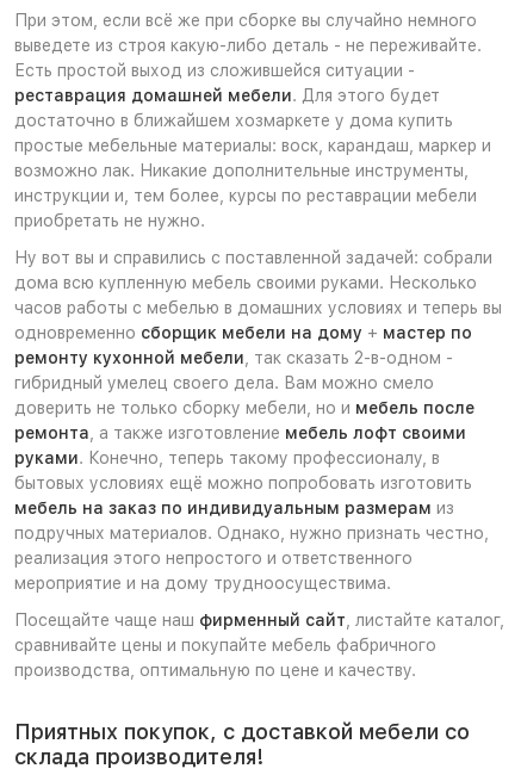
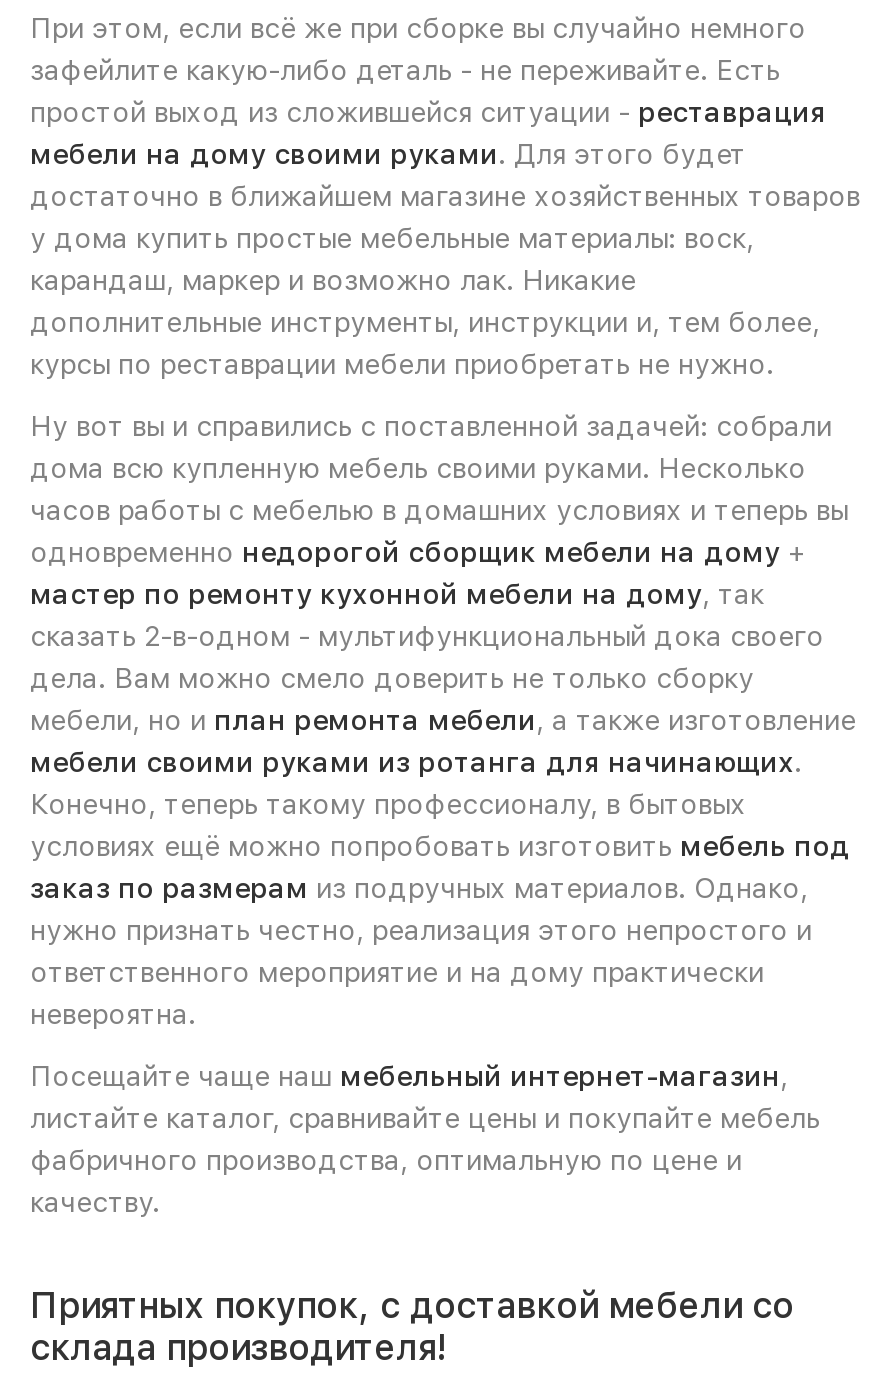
- выведете из строя какую-либо деталь - не переживайте.
- Есть простой выход из сложившейся ситуации -
- реставрация домашней мебели. Для этого будет
- достаточно в ближайшем хозмаркете у дома купить
- простые мебельные материалы: воск, карандаш, маркер и
- возможно лак. Никакие дополнительные инструменты,
- инструкции и, тем более, курсы по реставрации мебели
- приобретать не нужно.
+ зафейлите какую-либо деталь - не переживайте. Есть
+ простой выход из сложившейся ситуации - реставрация
+ мебели на дому своими руками. Для этого будет
+ достаточно в ближайшем магазине хозяйственных товаров
+ у дома купить простые мебельные материалы: воск,
+ карандаш, маркер и возможно лак. Никакие
+ дополнительные инструменты, инструкции и, тем более,
+ курсы по реставрации мебели приобретать не нужно.

- одновременно сборщик мебели на дому + мастер по
- ремонту кухонной мебели, так сказать 2-в-одном -
- гибридный умелец своего дела. Вам можно смело
- доверить не только сборку мебели, но и мебель после
- ремонта, а также изготовление мебель лофт своими
- руками. Конечно, теперь такому профессионалу, в
- бытовых условиях ещё можно попробовать изготовить
- мебель на заказ по индивидуальным размерам из
- подручных материалов. Однако, нужно признать честно,
- реализация этого непростого и ответственного
- мероприятие и на дому трудноосуществима.
+ одновременно недорогой сборщик мебели на дому +
+ мастер по ремонту кухонной мебели на дому, так
+ сказать 2-в-одном - мультифункциональный дока своего
+ дела. Вам можно смело доверить не только сборку
+ мебели, но и план ремонта мебели, а также изготовление
+ мебели своими руками из ротанга для начинающих.
+ Конечно, теперь такому профессионалу, в бытовых
+ условиях ещё можно попробовать изготовить мебель под
+ заказ по размерам из подручных материалов. Однако,
+ нужно признать честно, реализация этого непростого и
+ ответственного мероприятие и на дому практически
+ невероятна.

- Посещайте чаще наш фирменный сайт, листайте каталог,
- сравнивайте цены и покупайте мебель фабричного
- производства, оптимальную по цене и качеству.
+ Посещайте чаще наш мебельный интернет-магазин,
+ листайте каталог, сравнивайте цены и покупайте мебель
+ фабричного производства, оптимальную по цене и
+ качеству.
